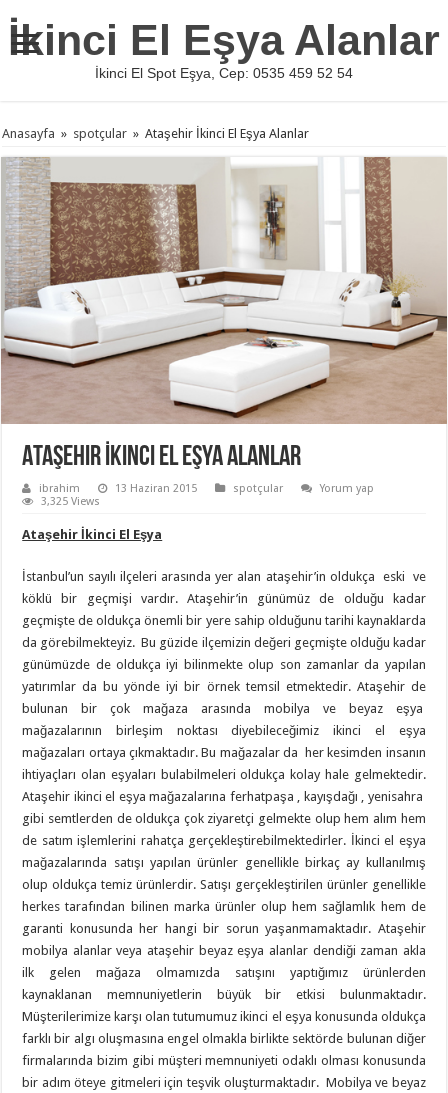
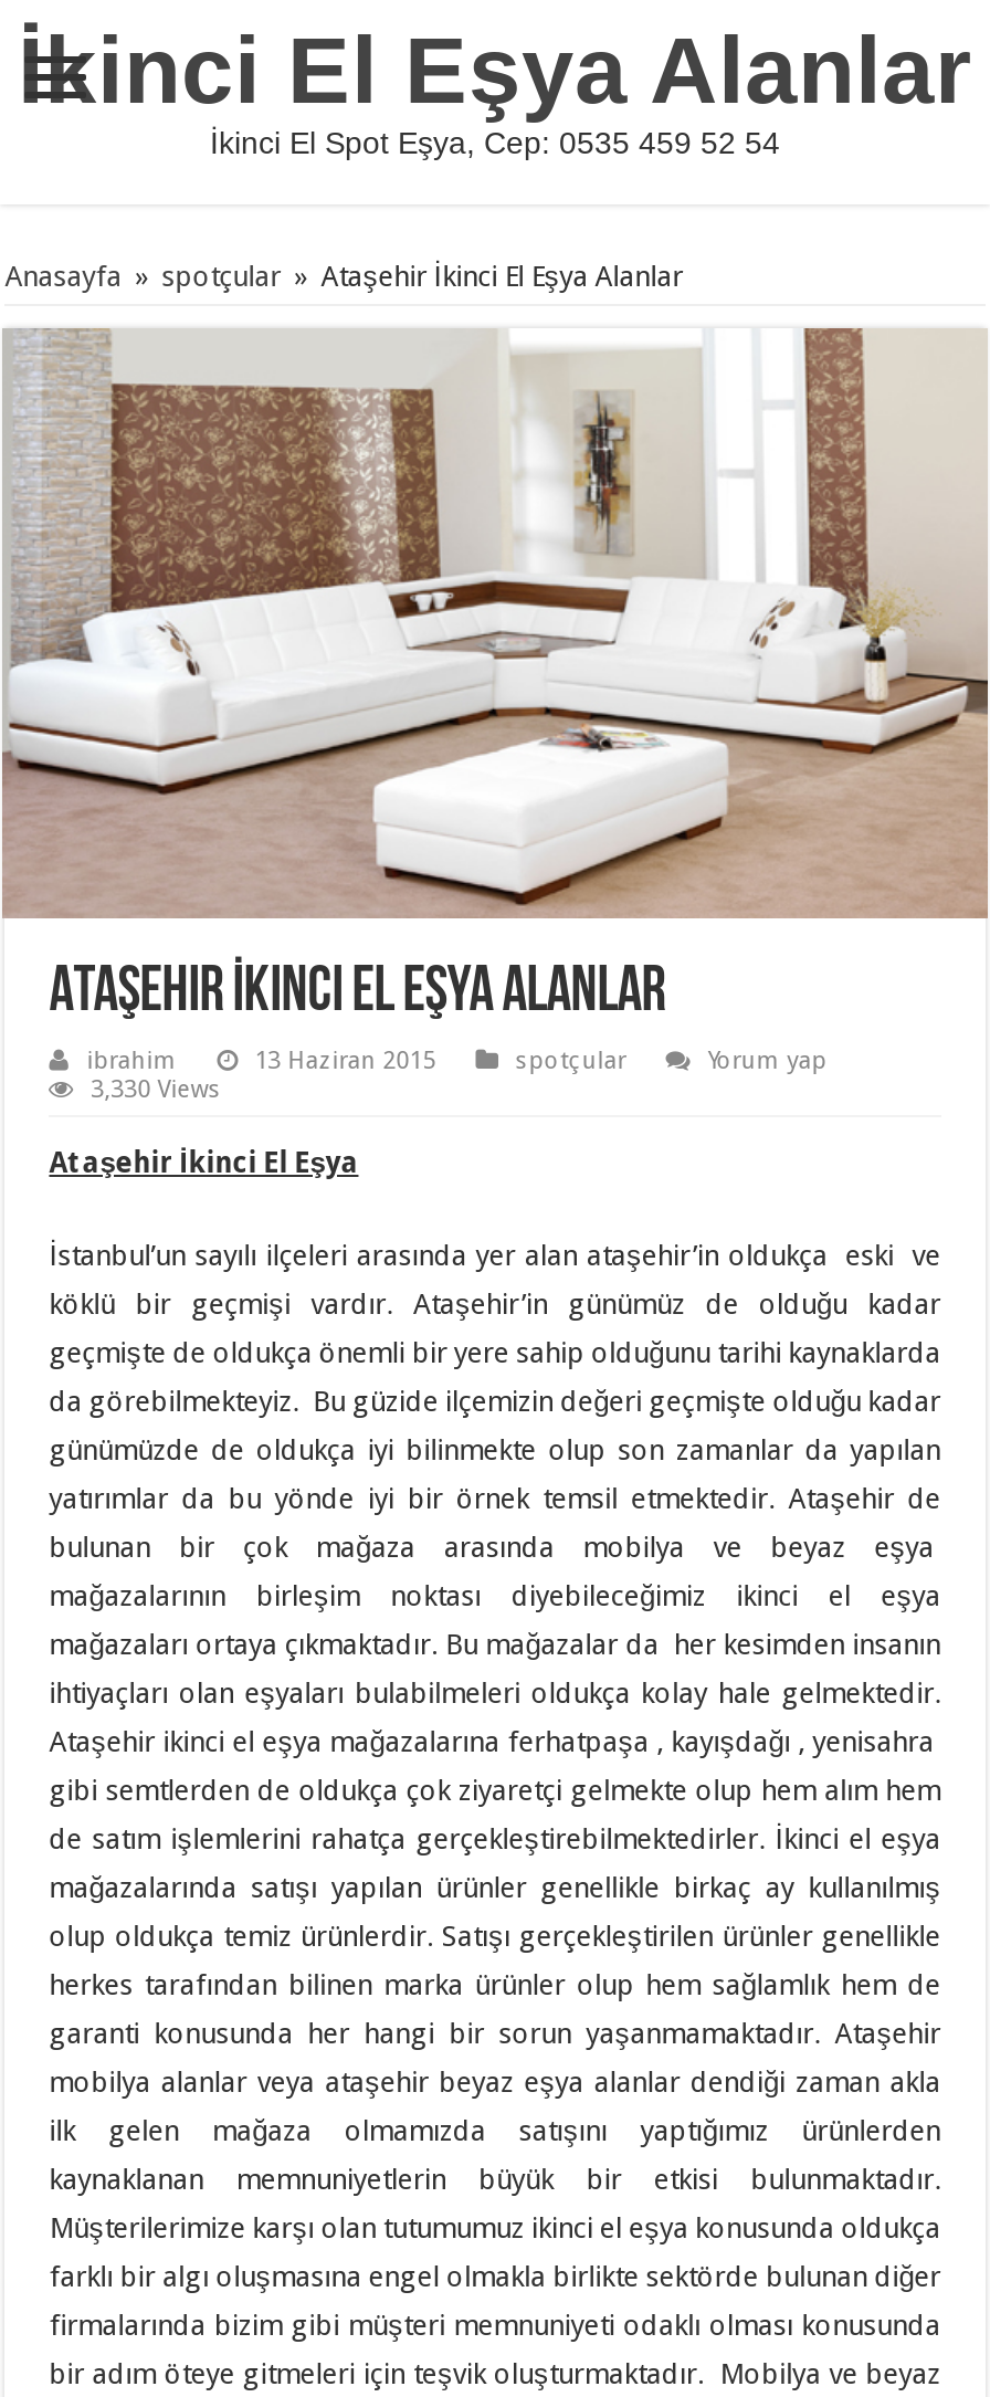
- 3,325 Views
+ 3,330 Views
